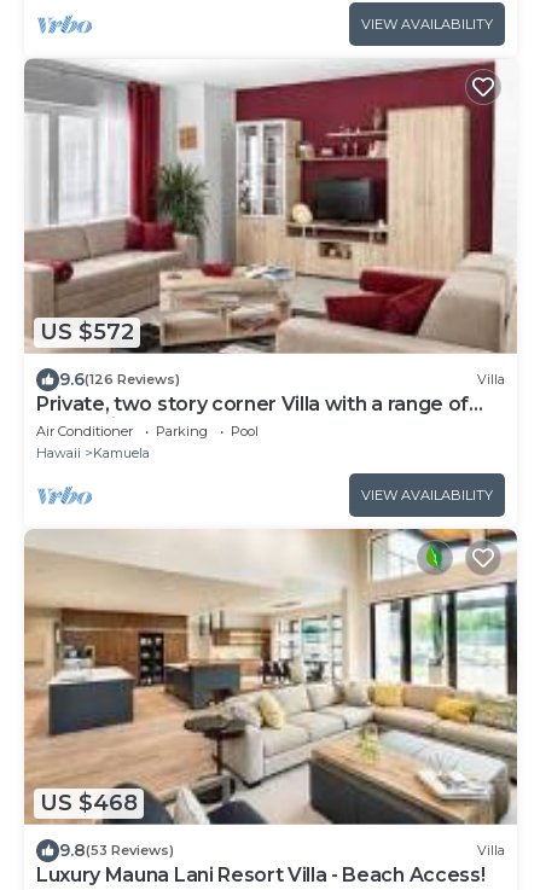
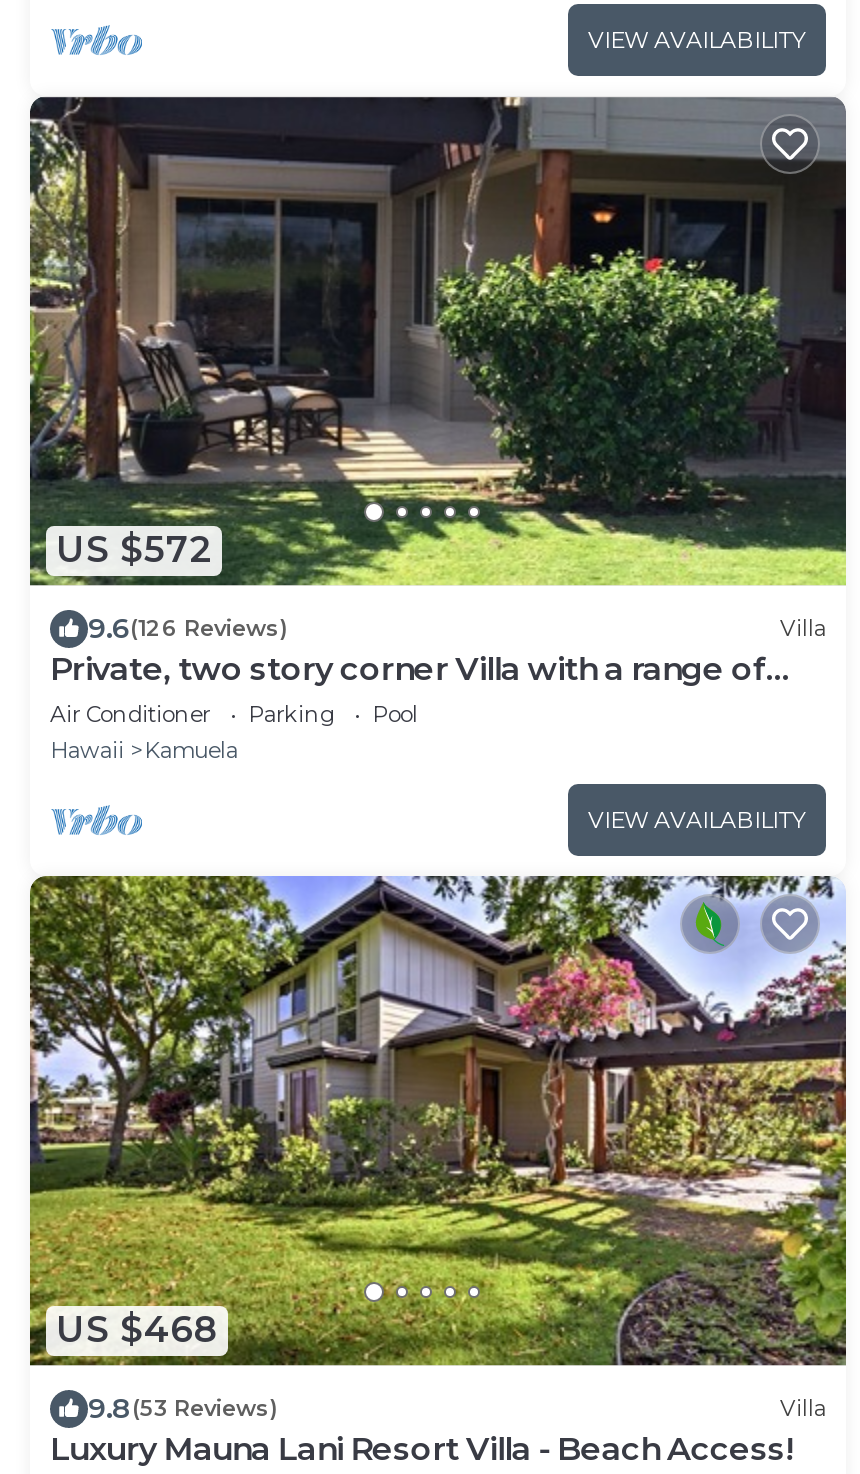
- [image]
+ [image]

- [image]
+ [image]
